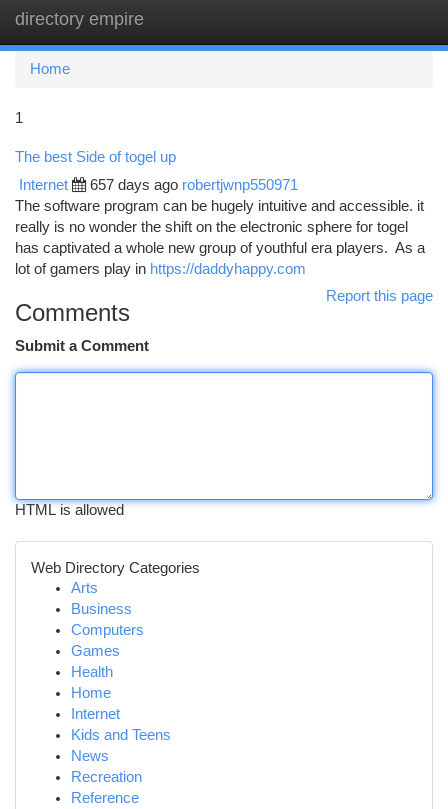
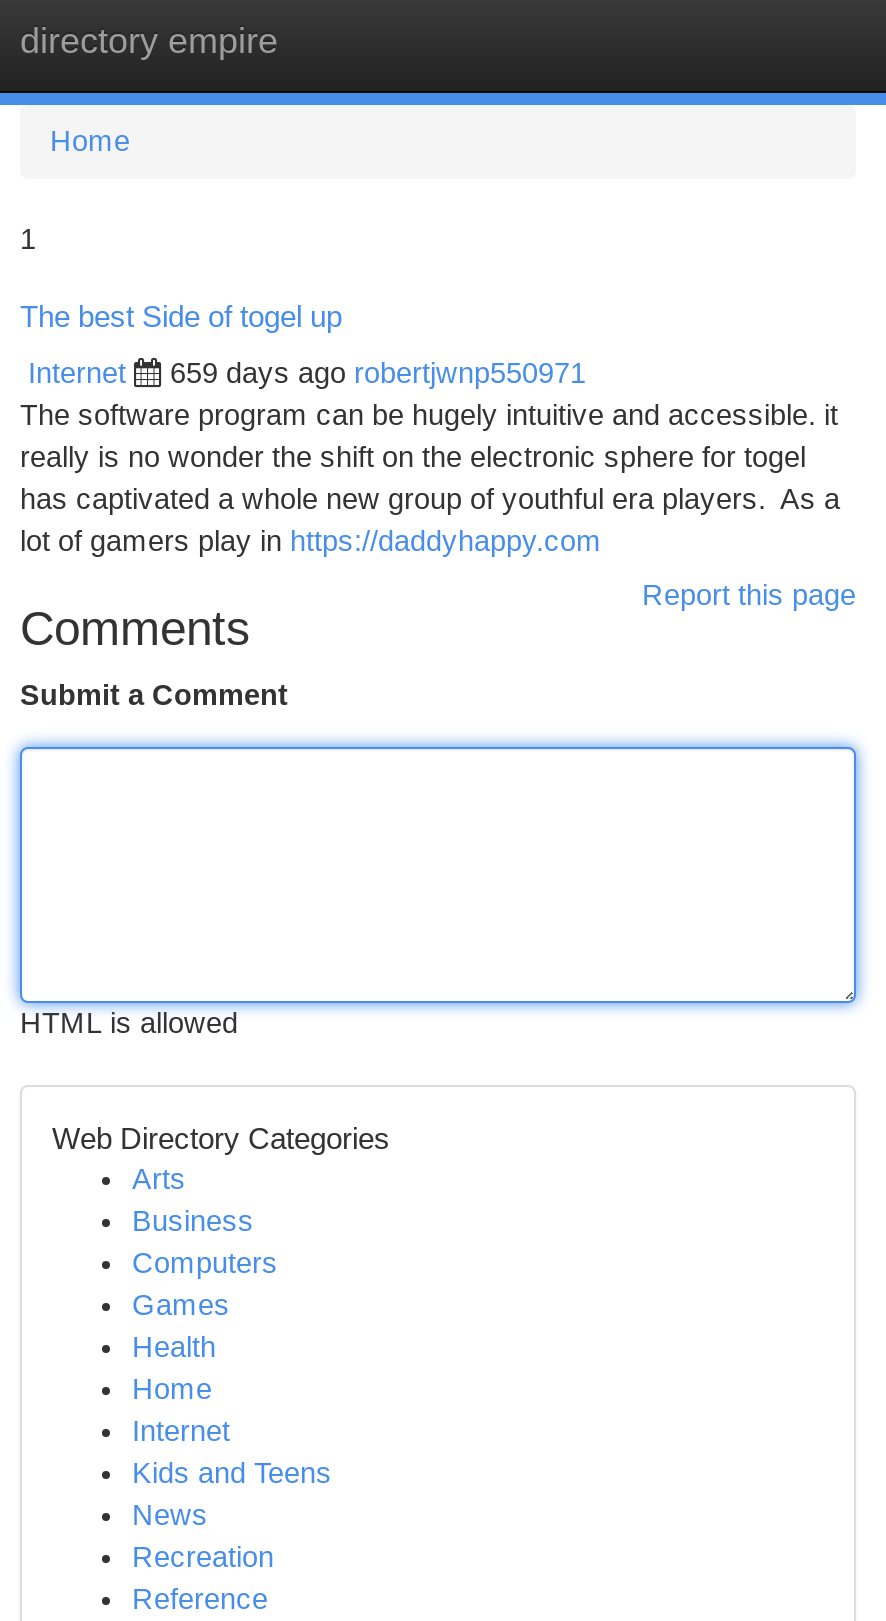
- 657 days ago robertjwnp550971
+ 659 days ago robertjwnp550971
